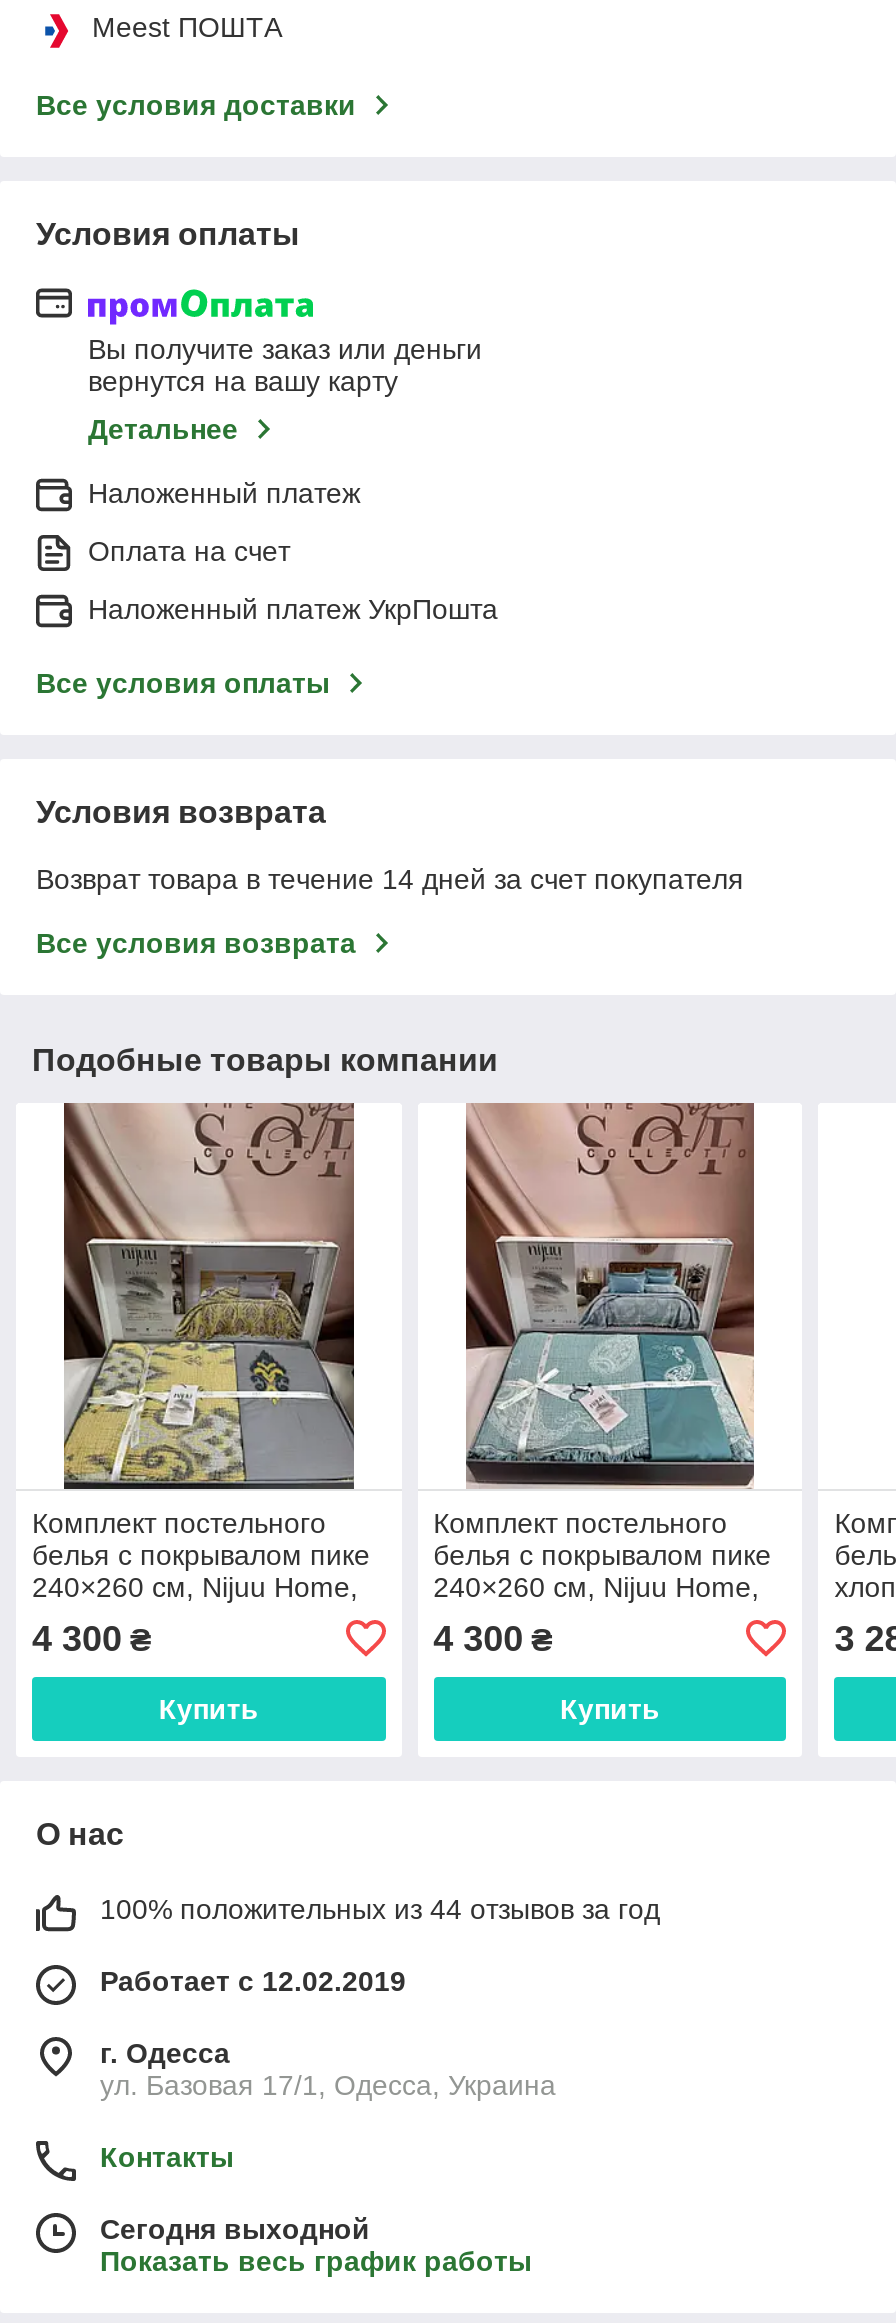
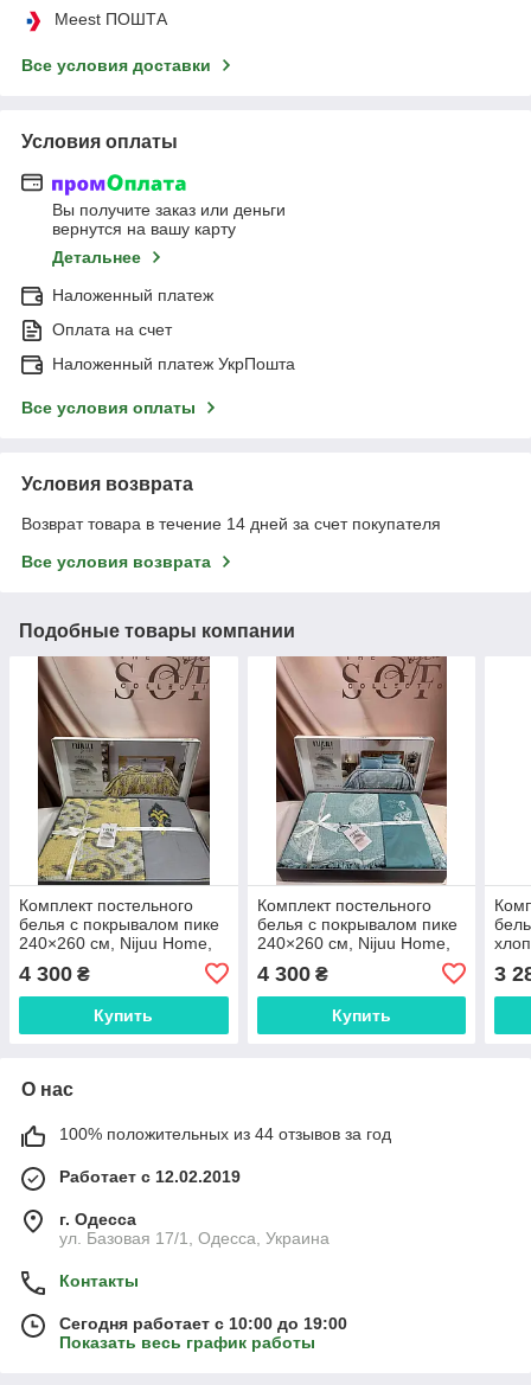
- Сегодня выходной
+ Сегодня работает с 10:00 до 19:00
